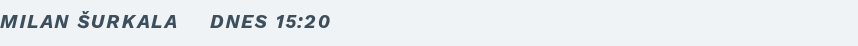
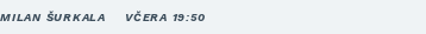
- MILAN ŠURKALA DNES 15:20
+ MILAN ŠURKALA VČERA 19:50
